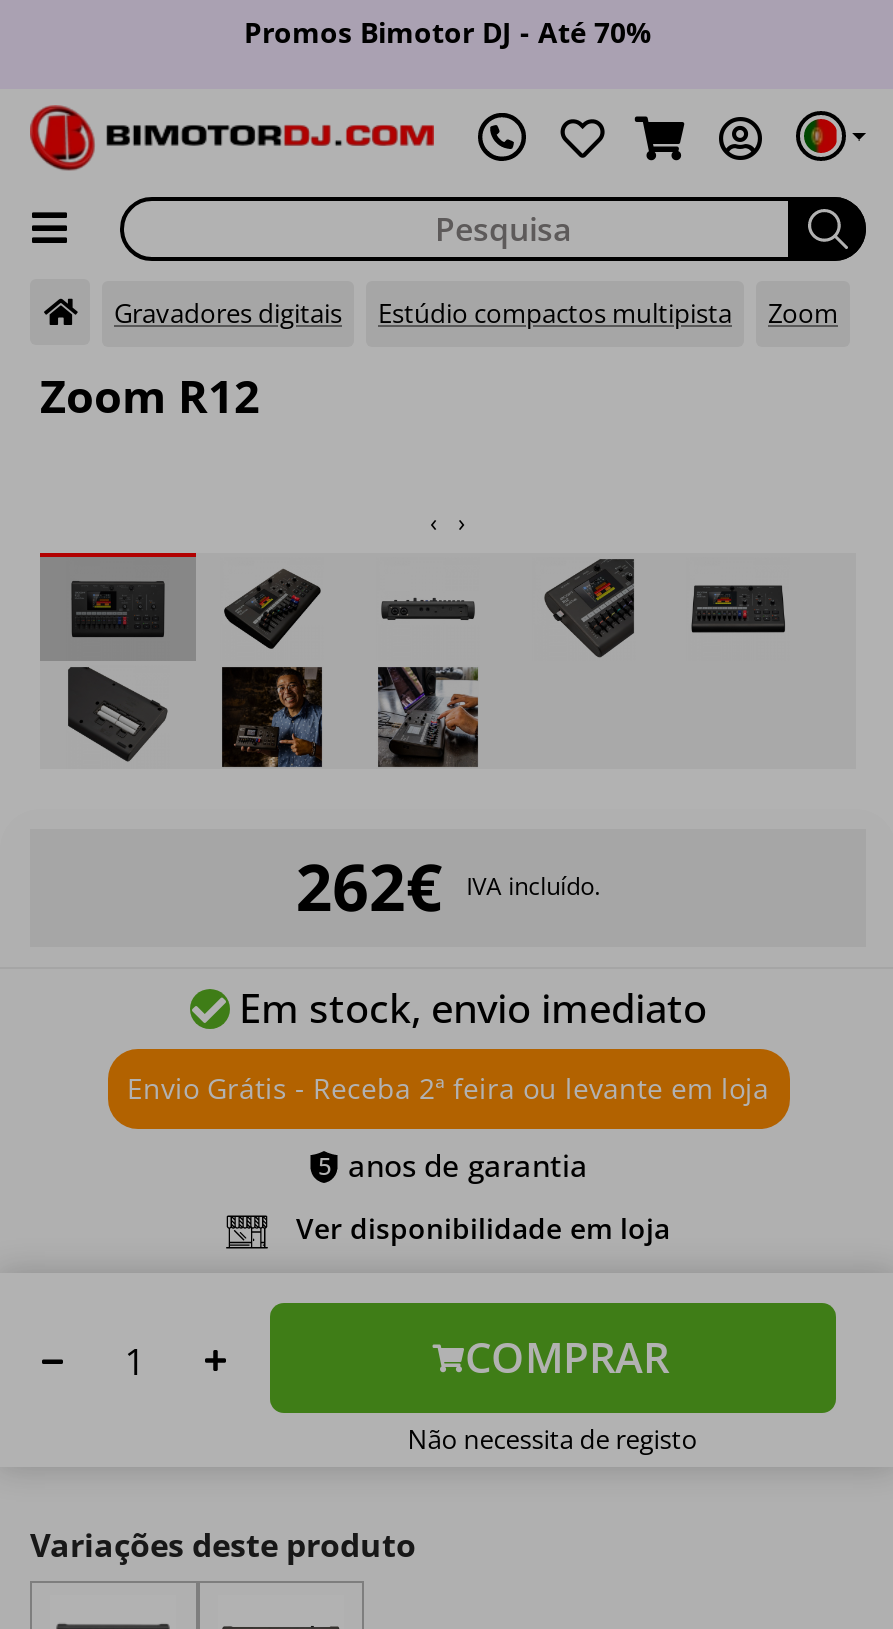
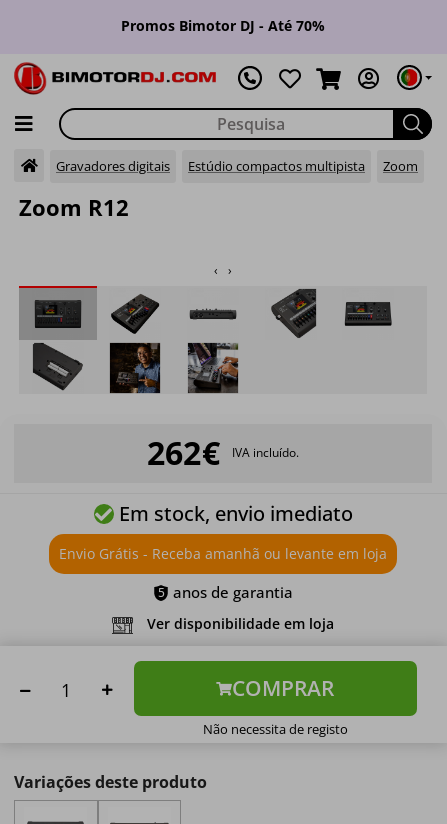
- Envio Grátis - Receba 2ª feira ou levante em loja
+ Envio Grátis - Receba amanhã ou levante em loja
